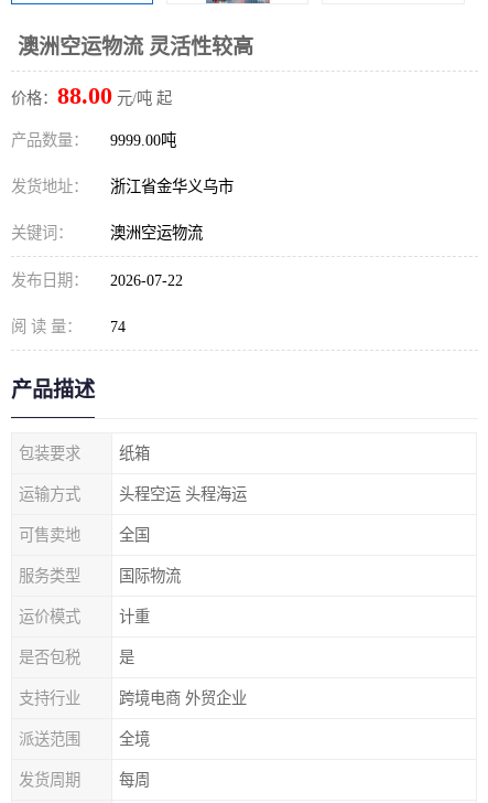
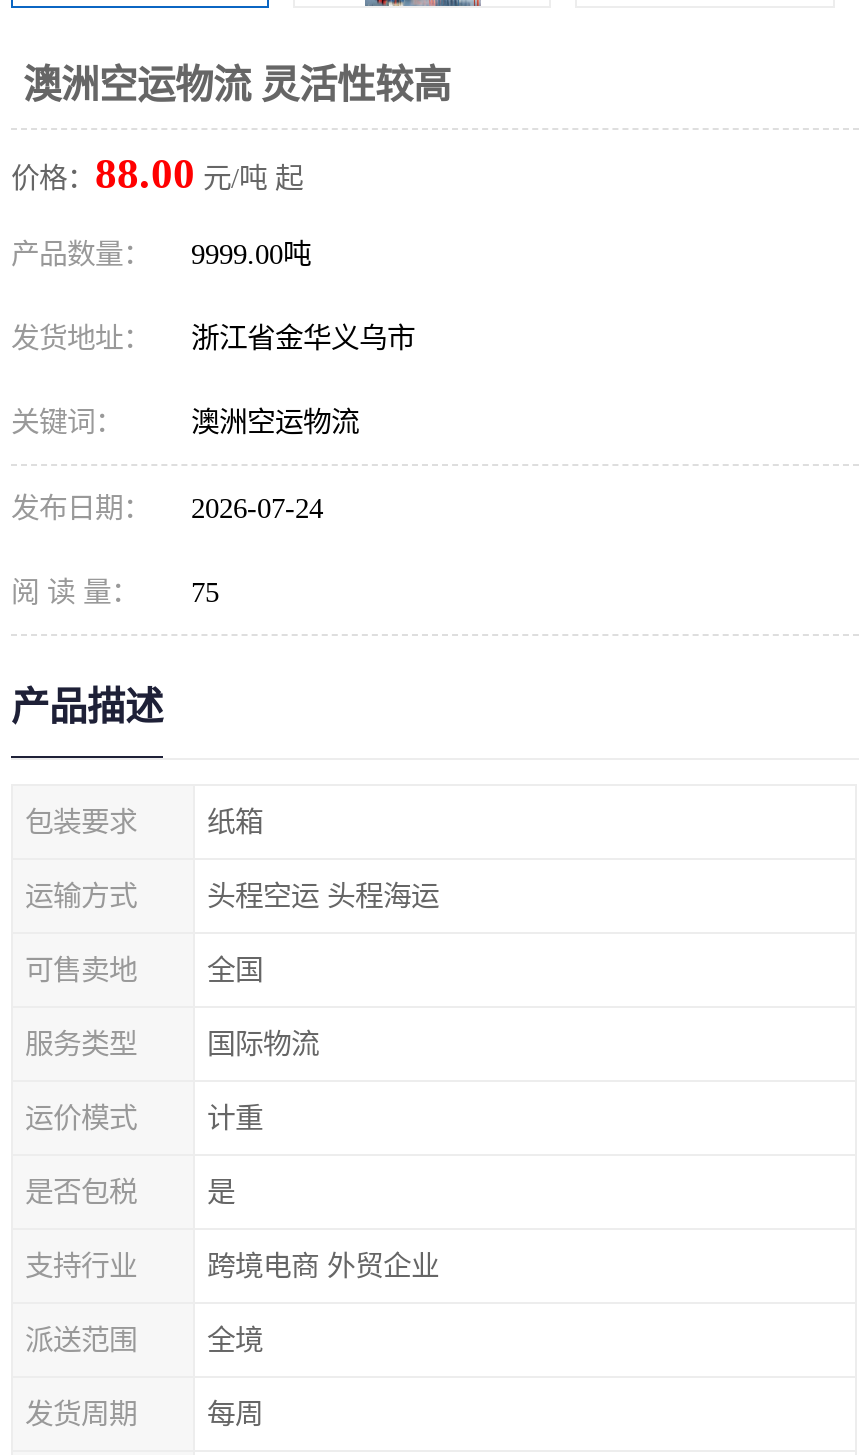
- 发布日期： 2026-07-22
+ 发布日期： 2026-07-24

- 阅 读 量： 74
+ 阅 读 量： 75
